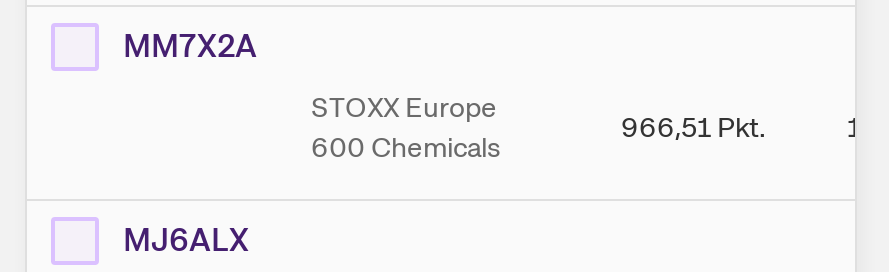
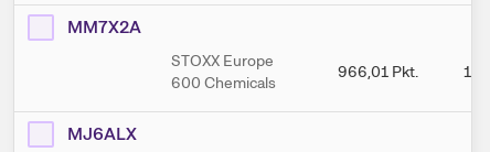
- 966,51 Pkt.
+ 966,01 Pkt.
